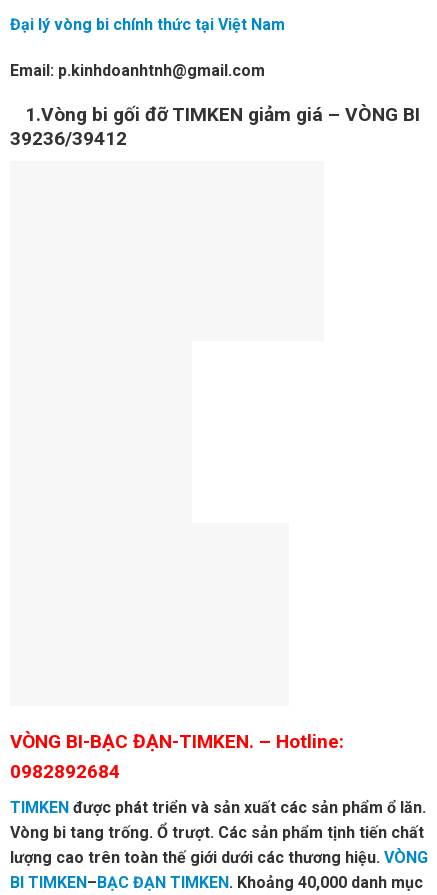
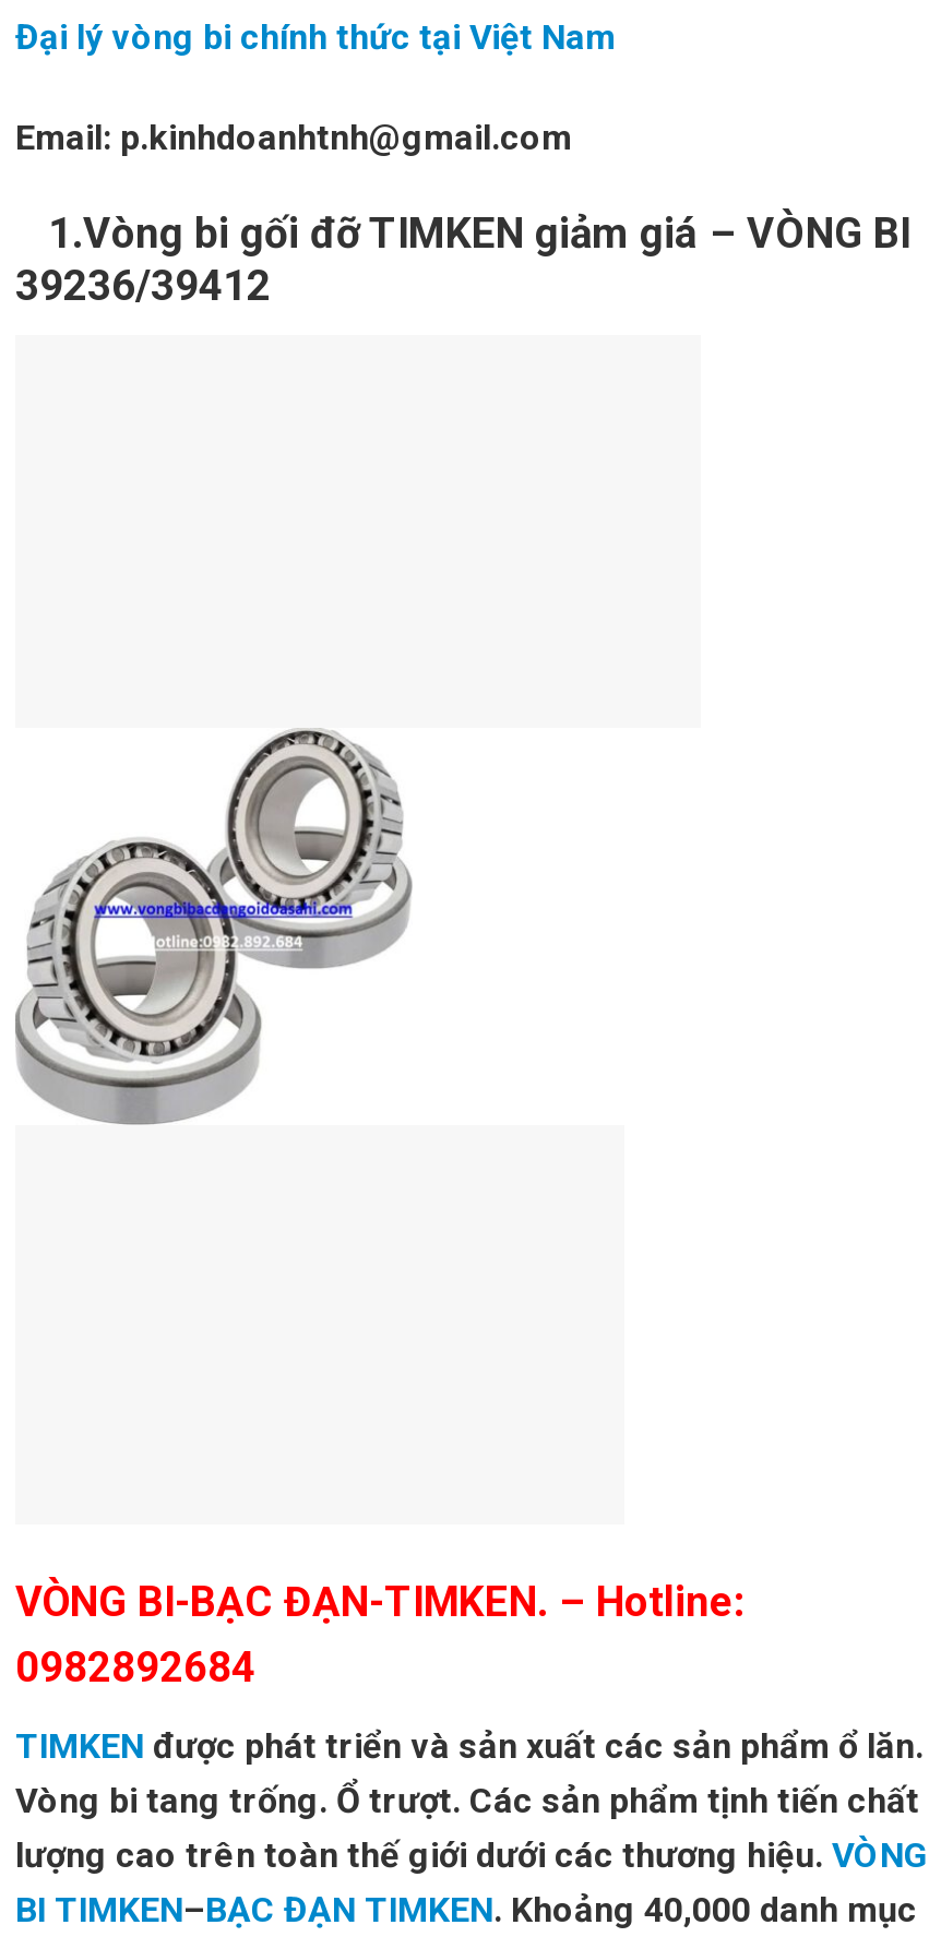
+ [image]
